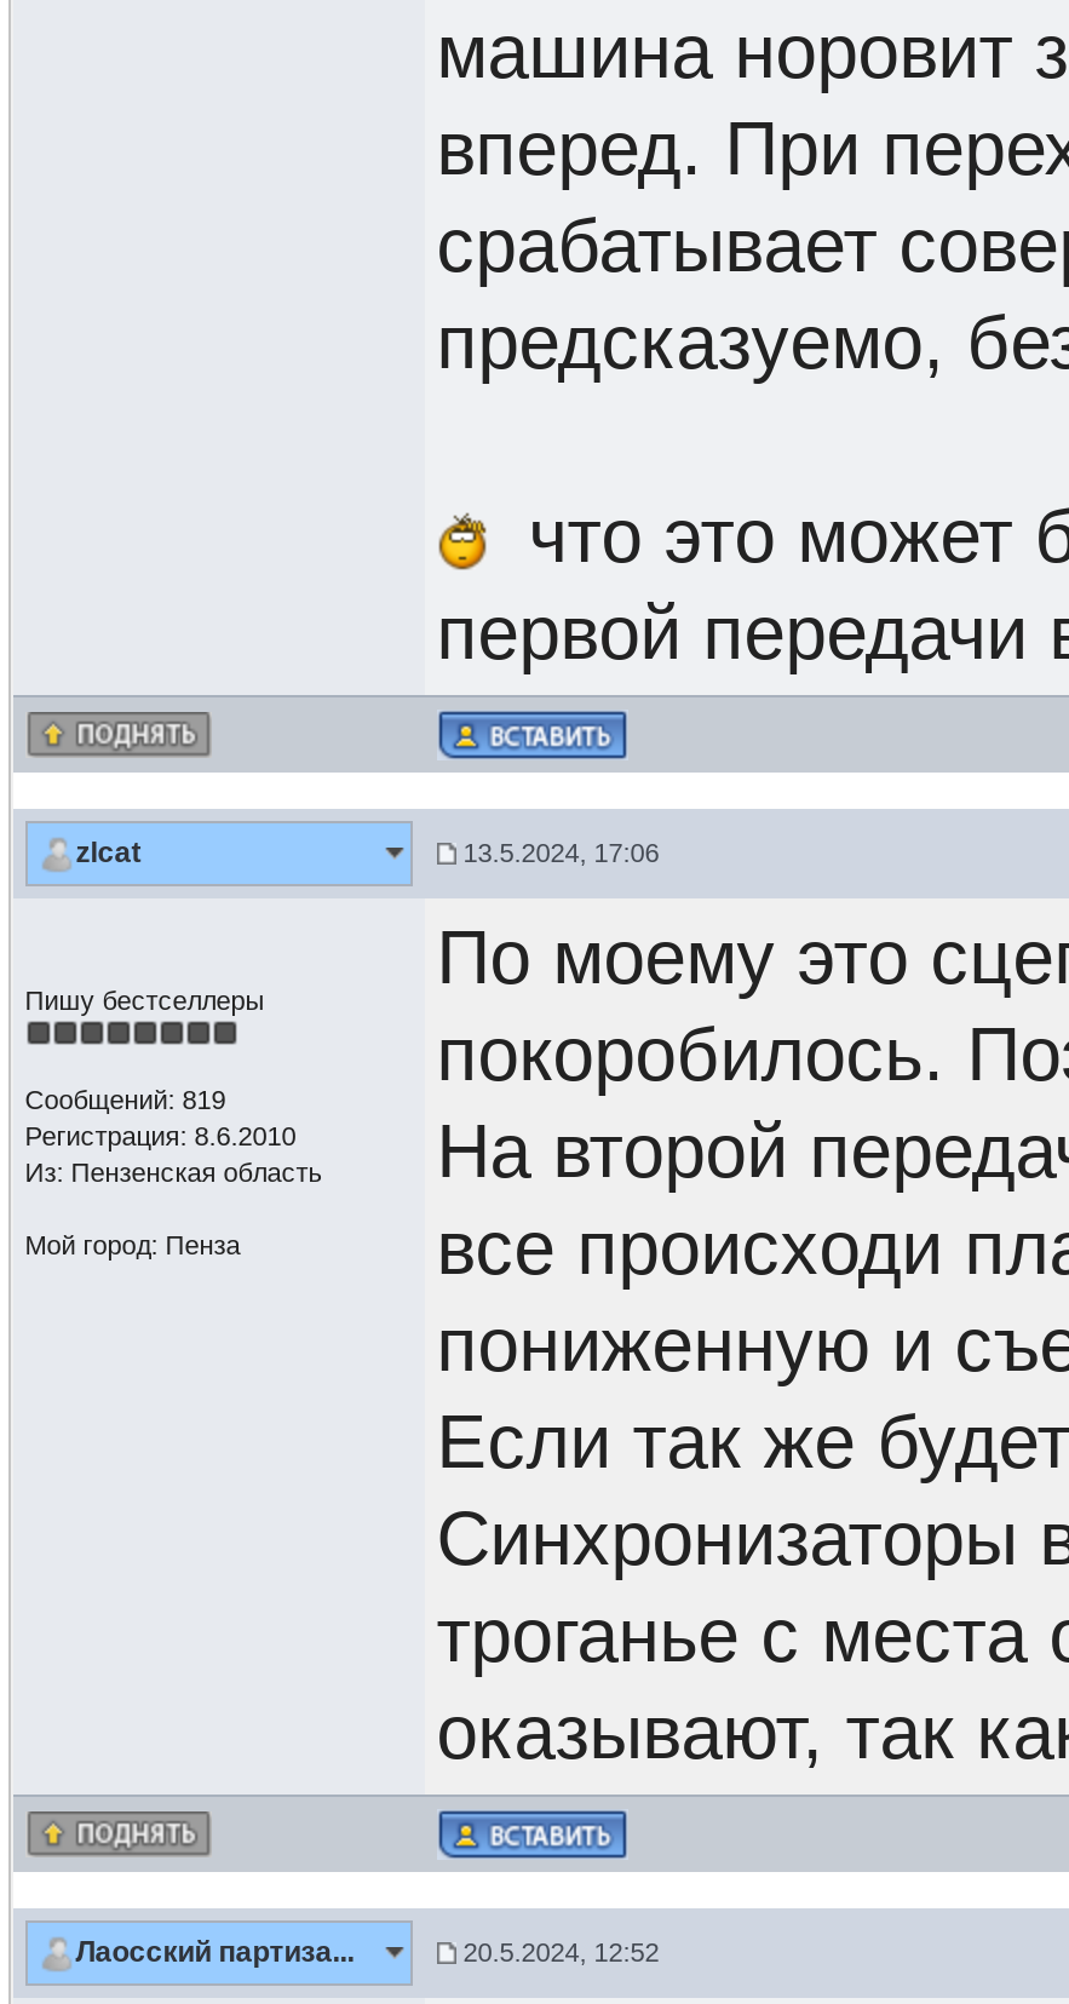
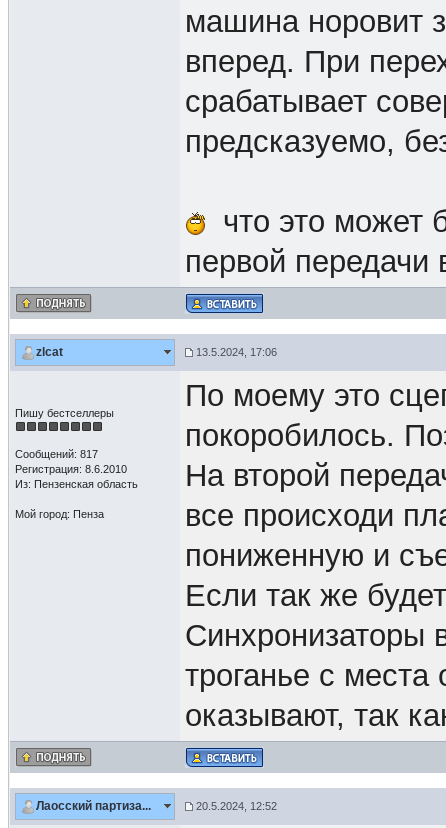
- Сообщений: 819
+ Сообщений: 817
